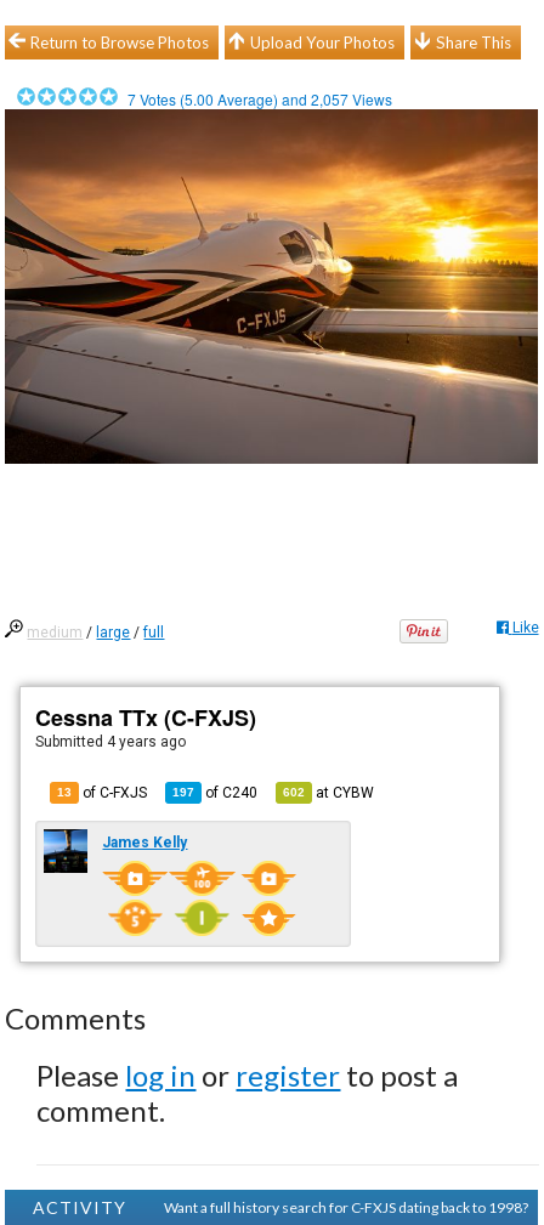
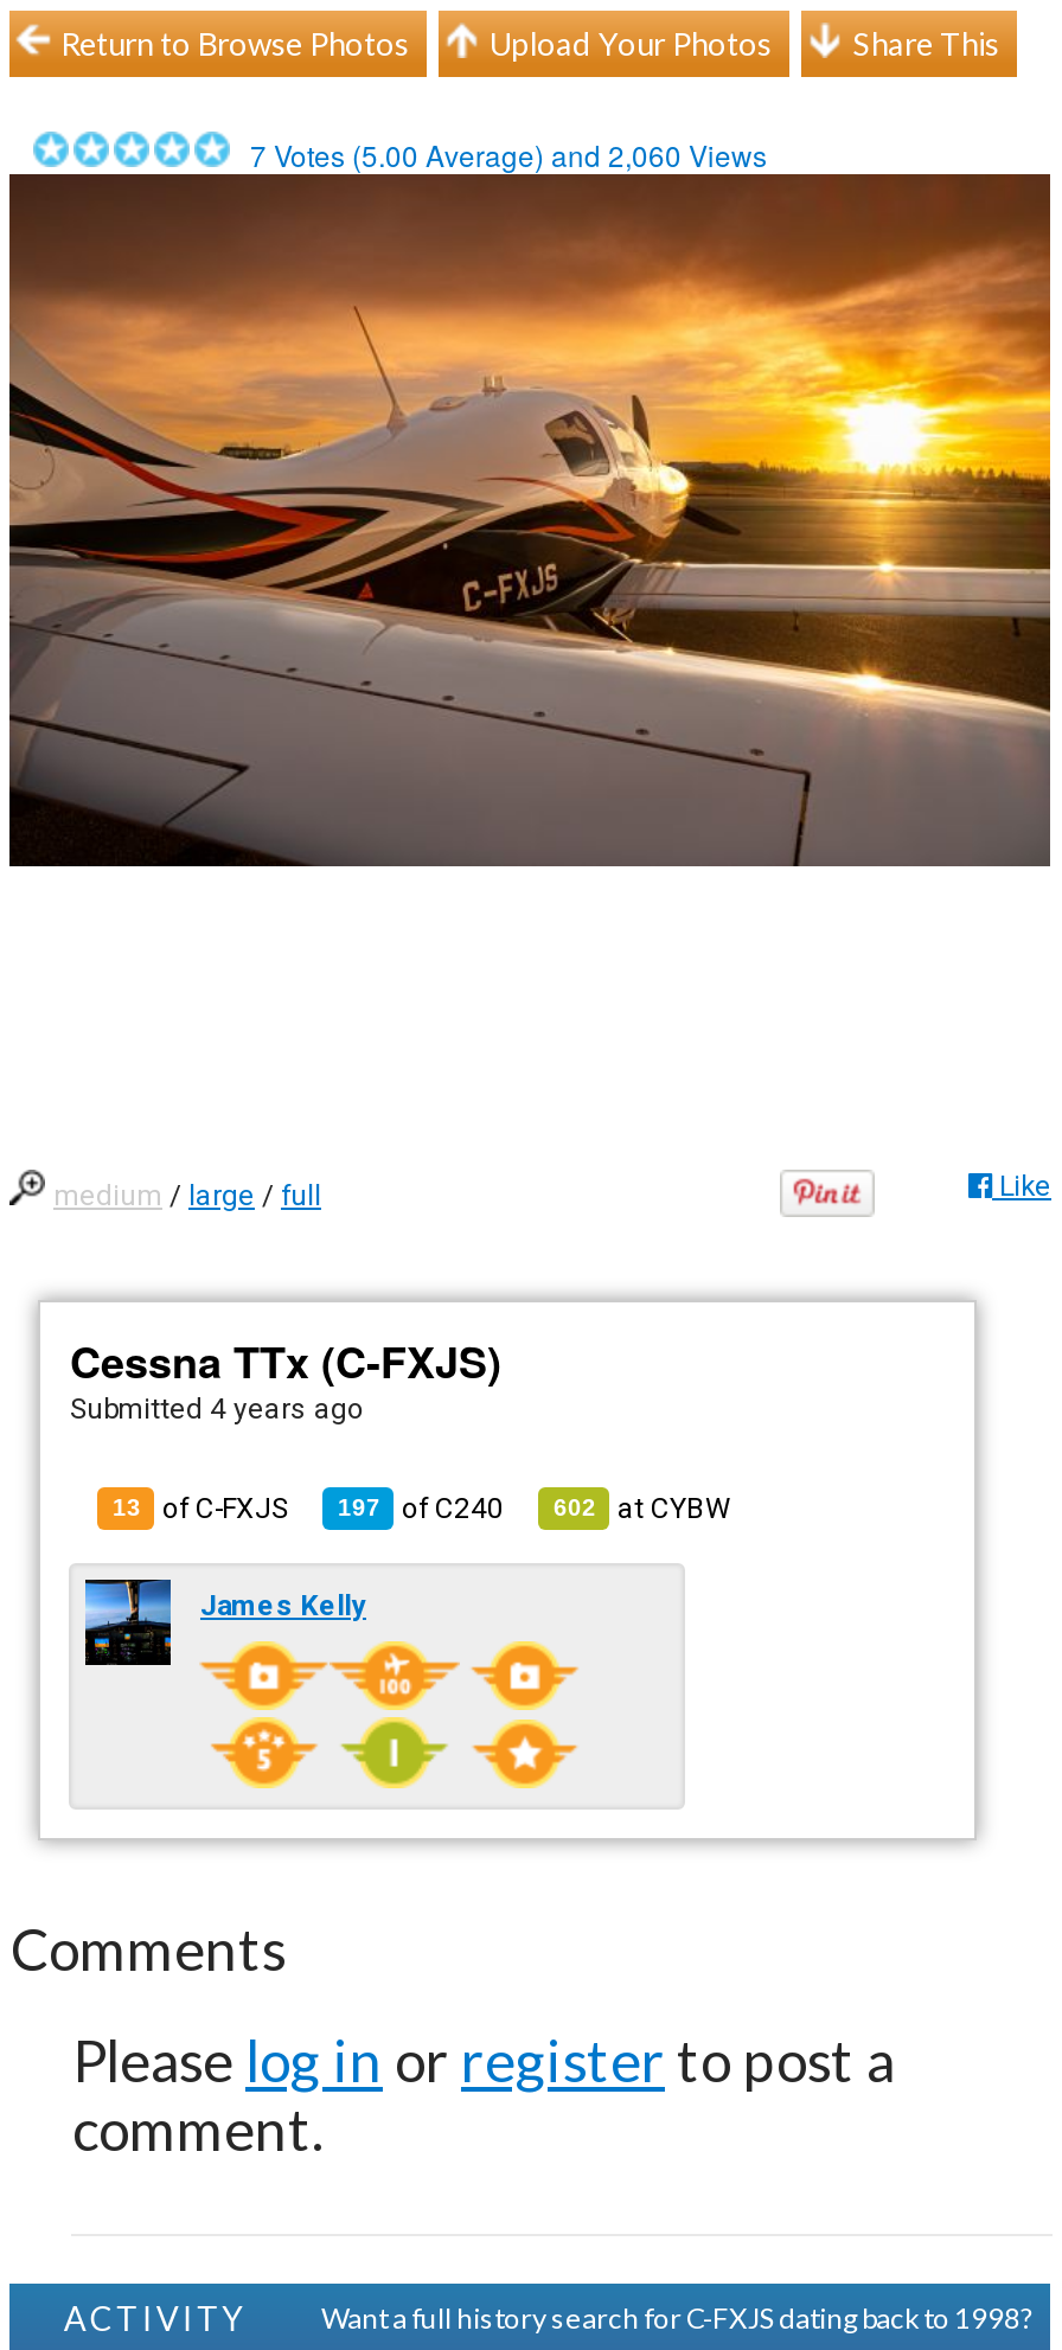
- 7 Votes (5.00 Average) and 2,057 Views
+ 7 Votes (5.00 Average) and 2,060 Views
